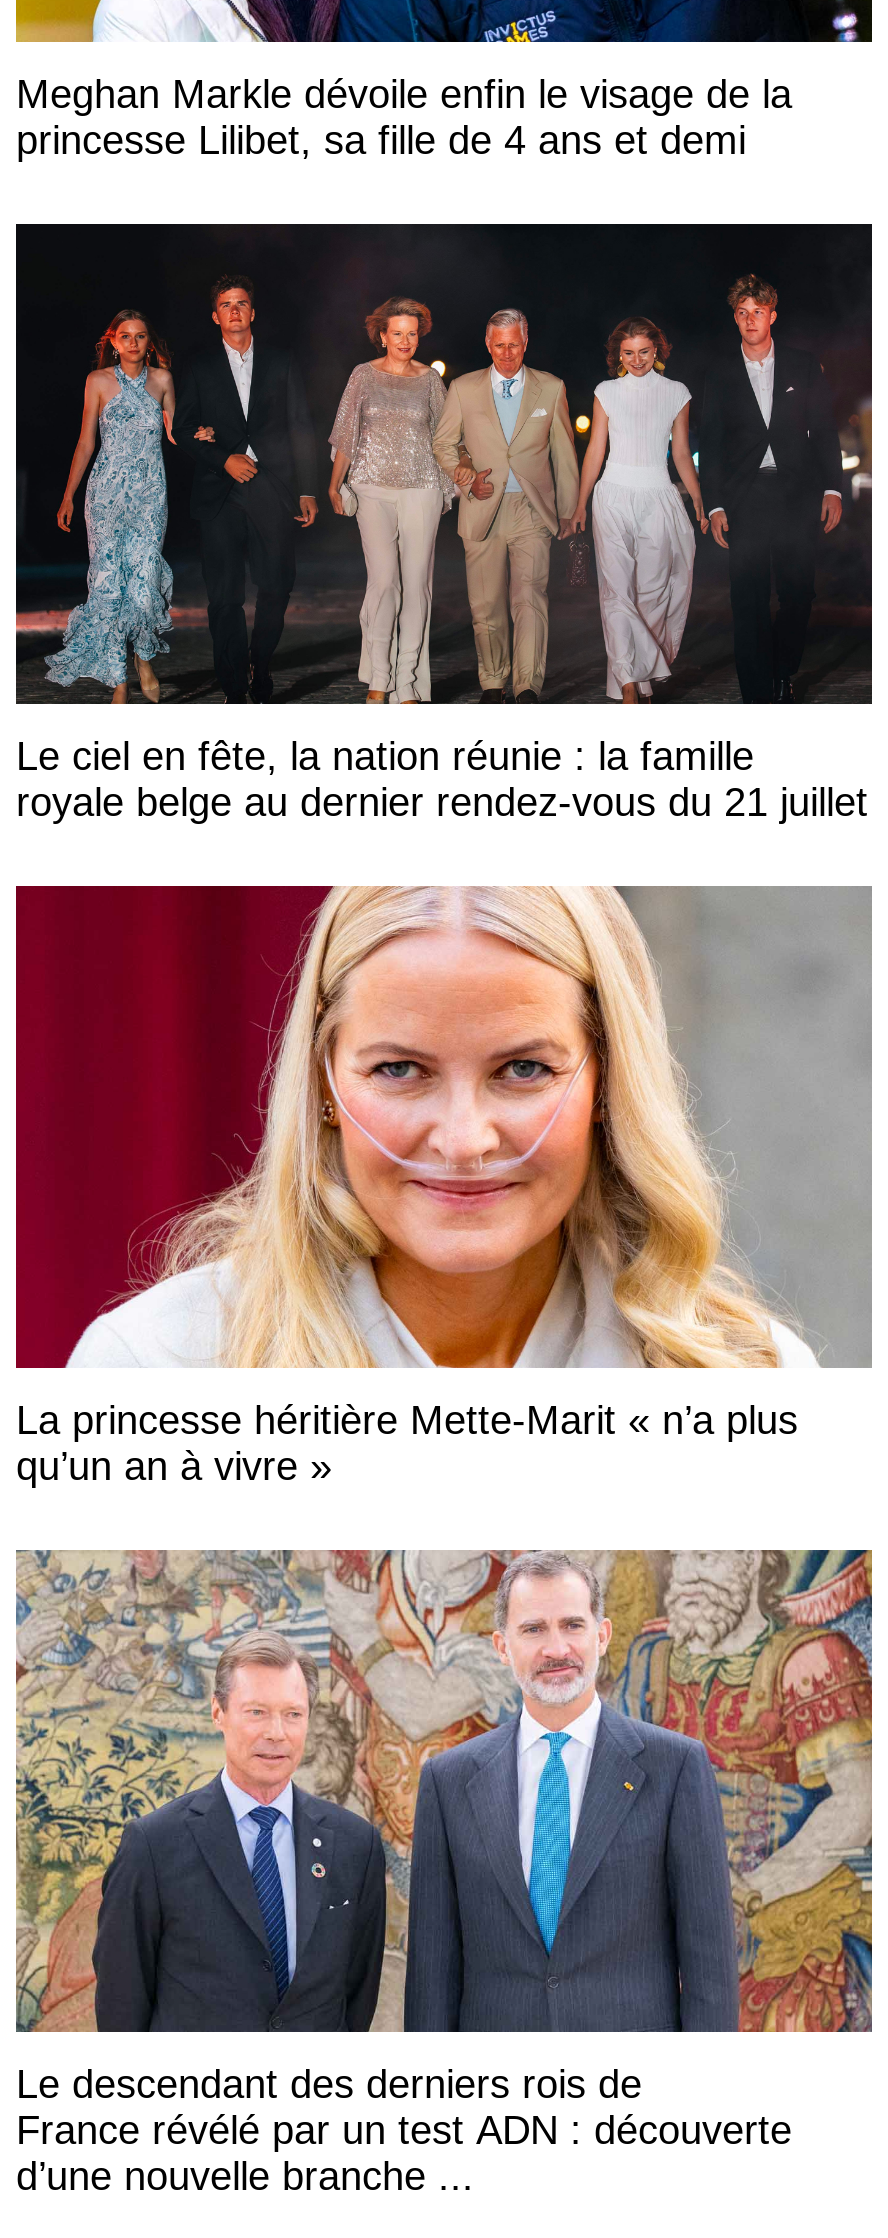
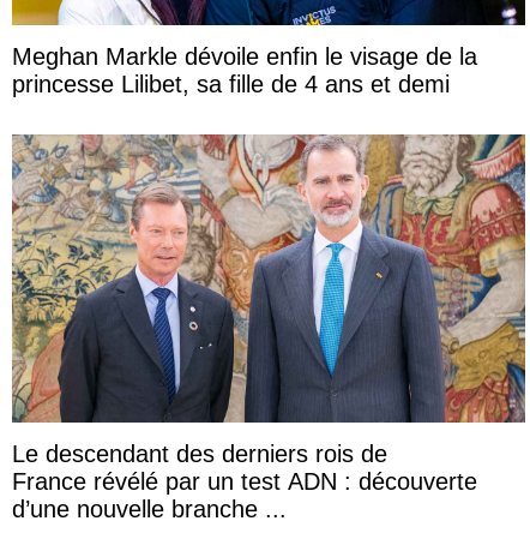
- [image]
- Le ciel en fête, la nation réunie : la famille
- royale belge au dernier rendez-vous du 21 juillet

- [image]
- La princesse héritière Mette-Marit « n’a plus
- qu’un an à vivre »
